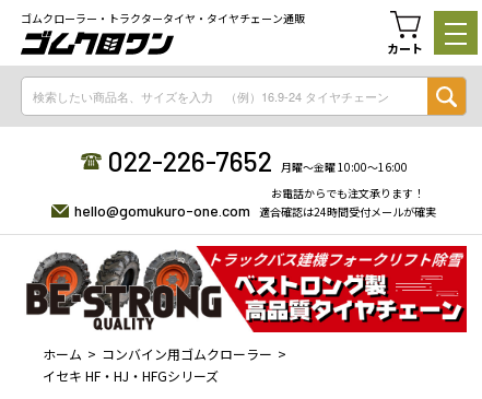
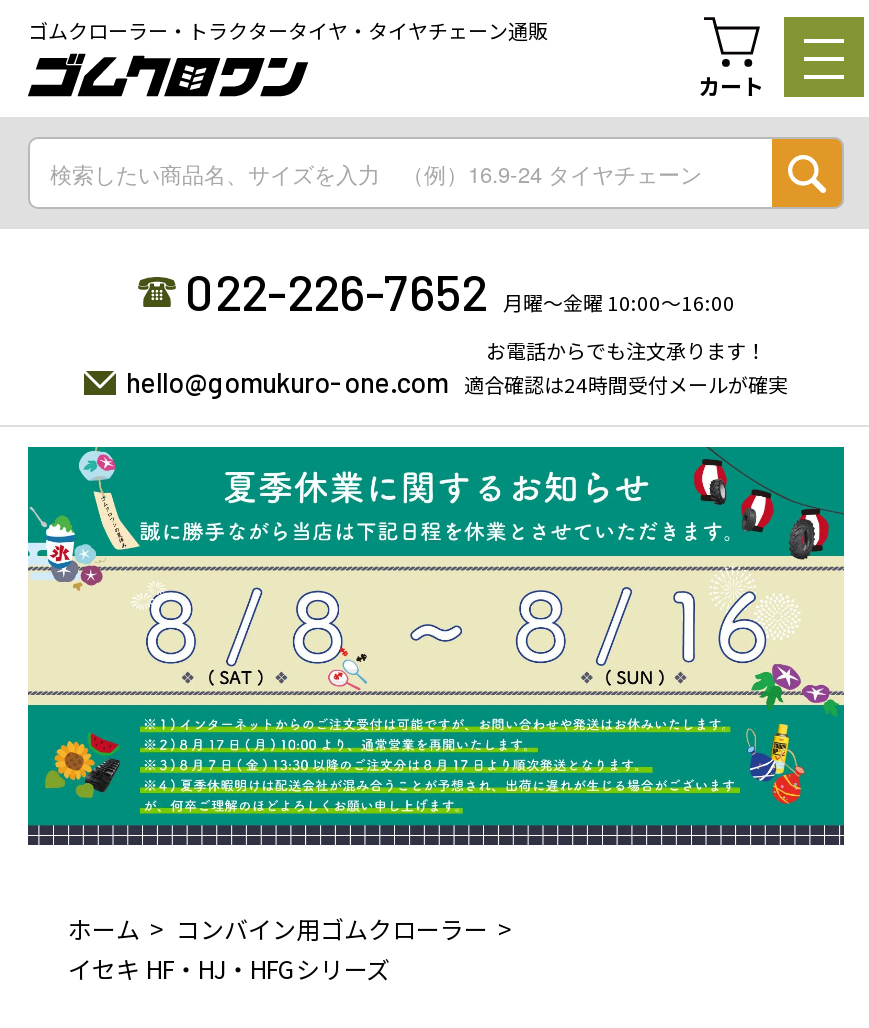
- [image]
+ [image]
